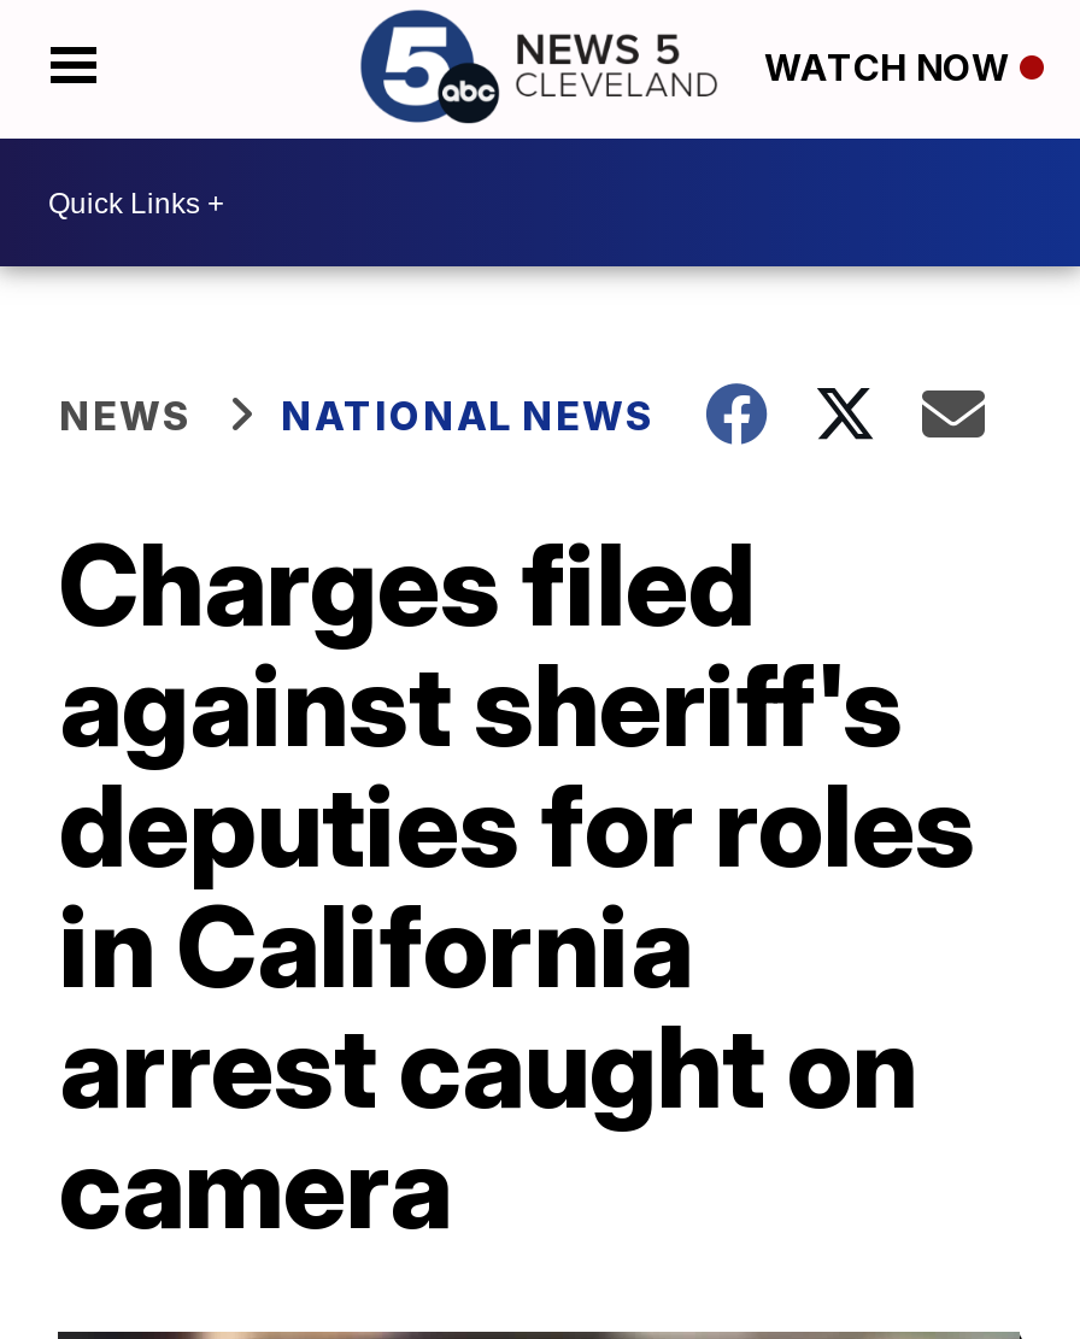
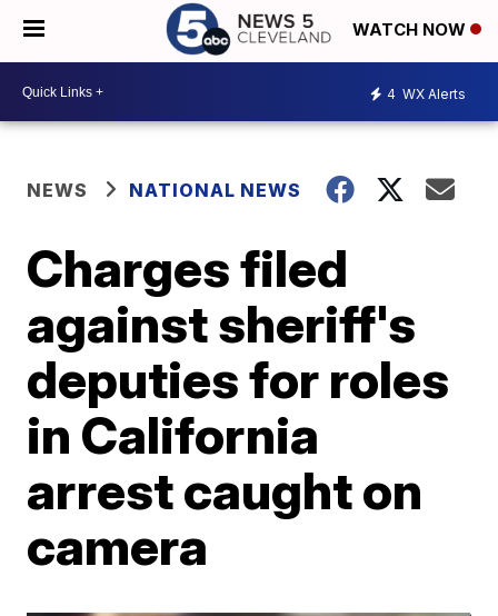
+ 4 WX Alerts
